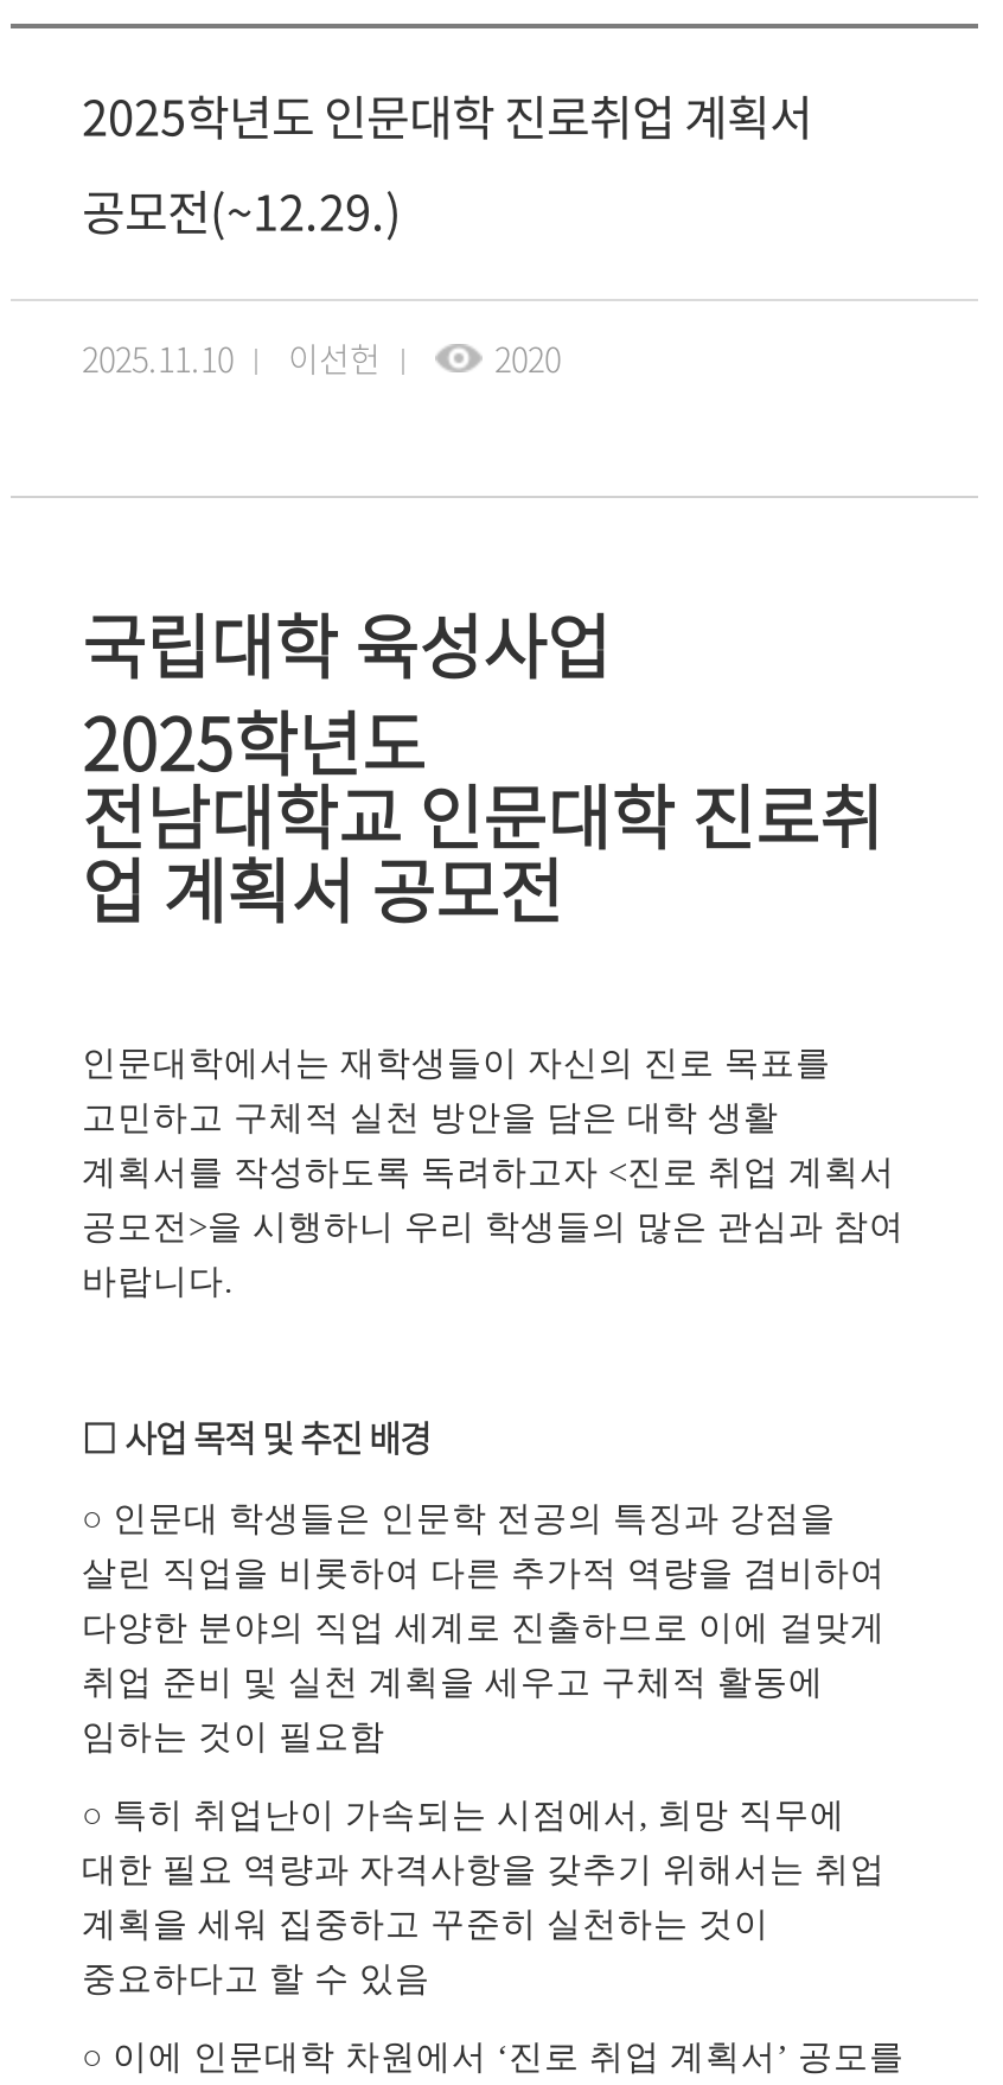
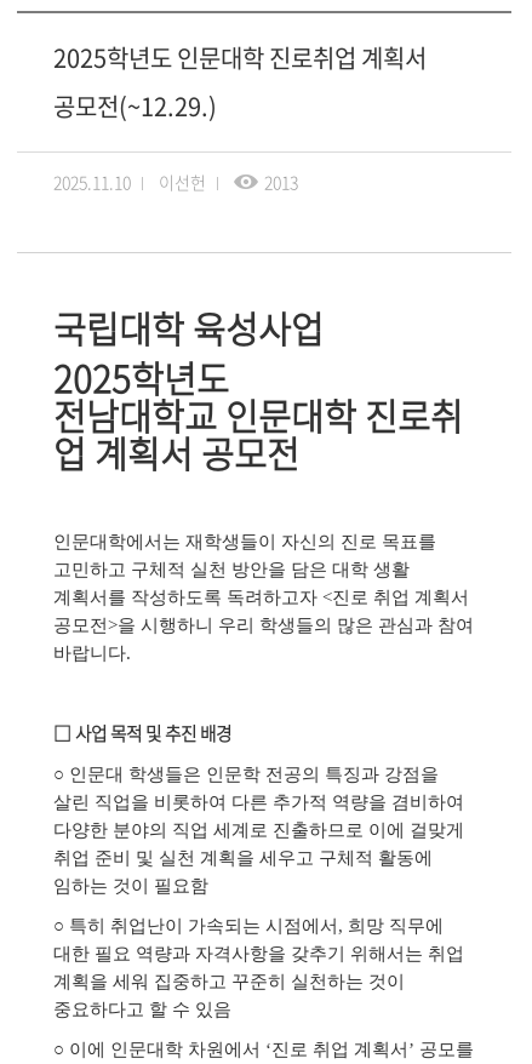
- 2020
+ 2013
